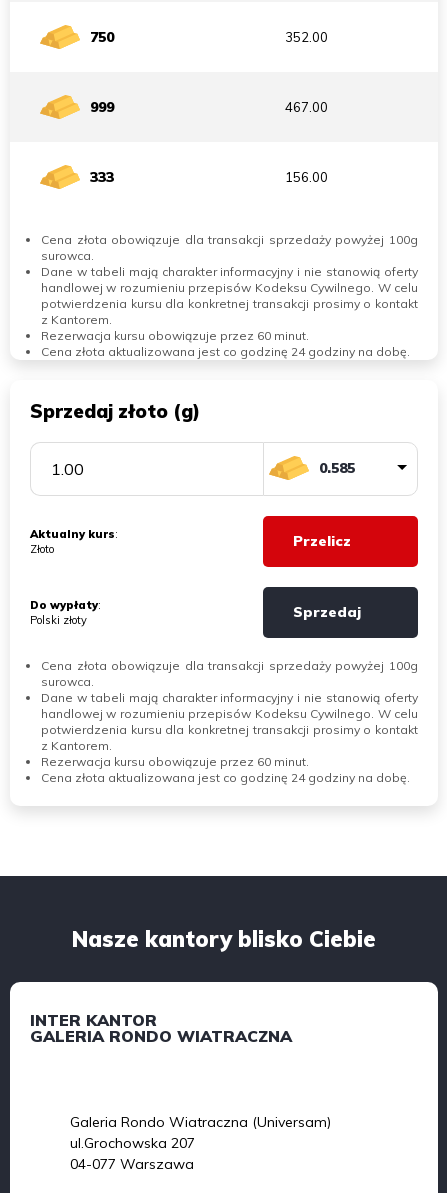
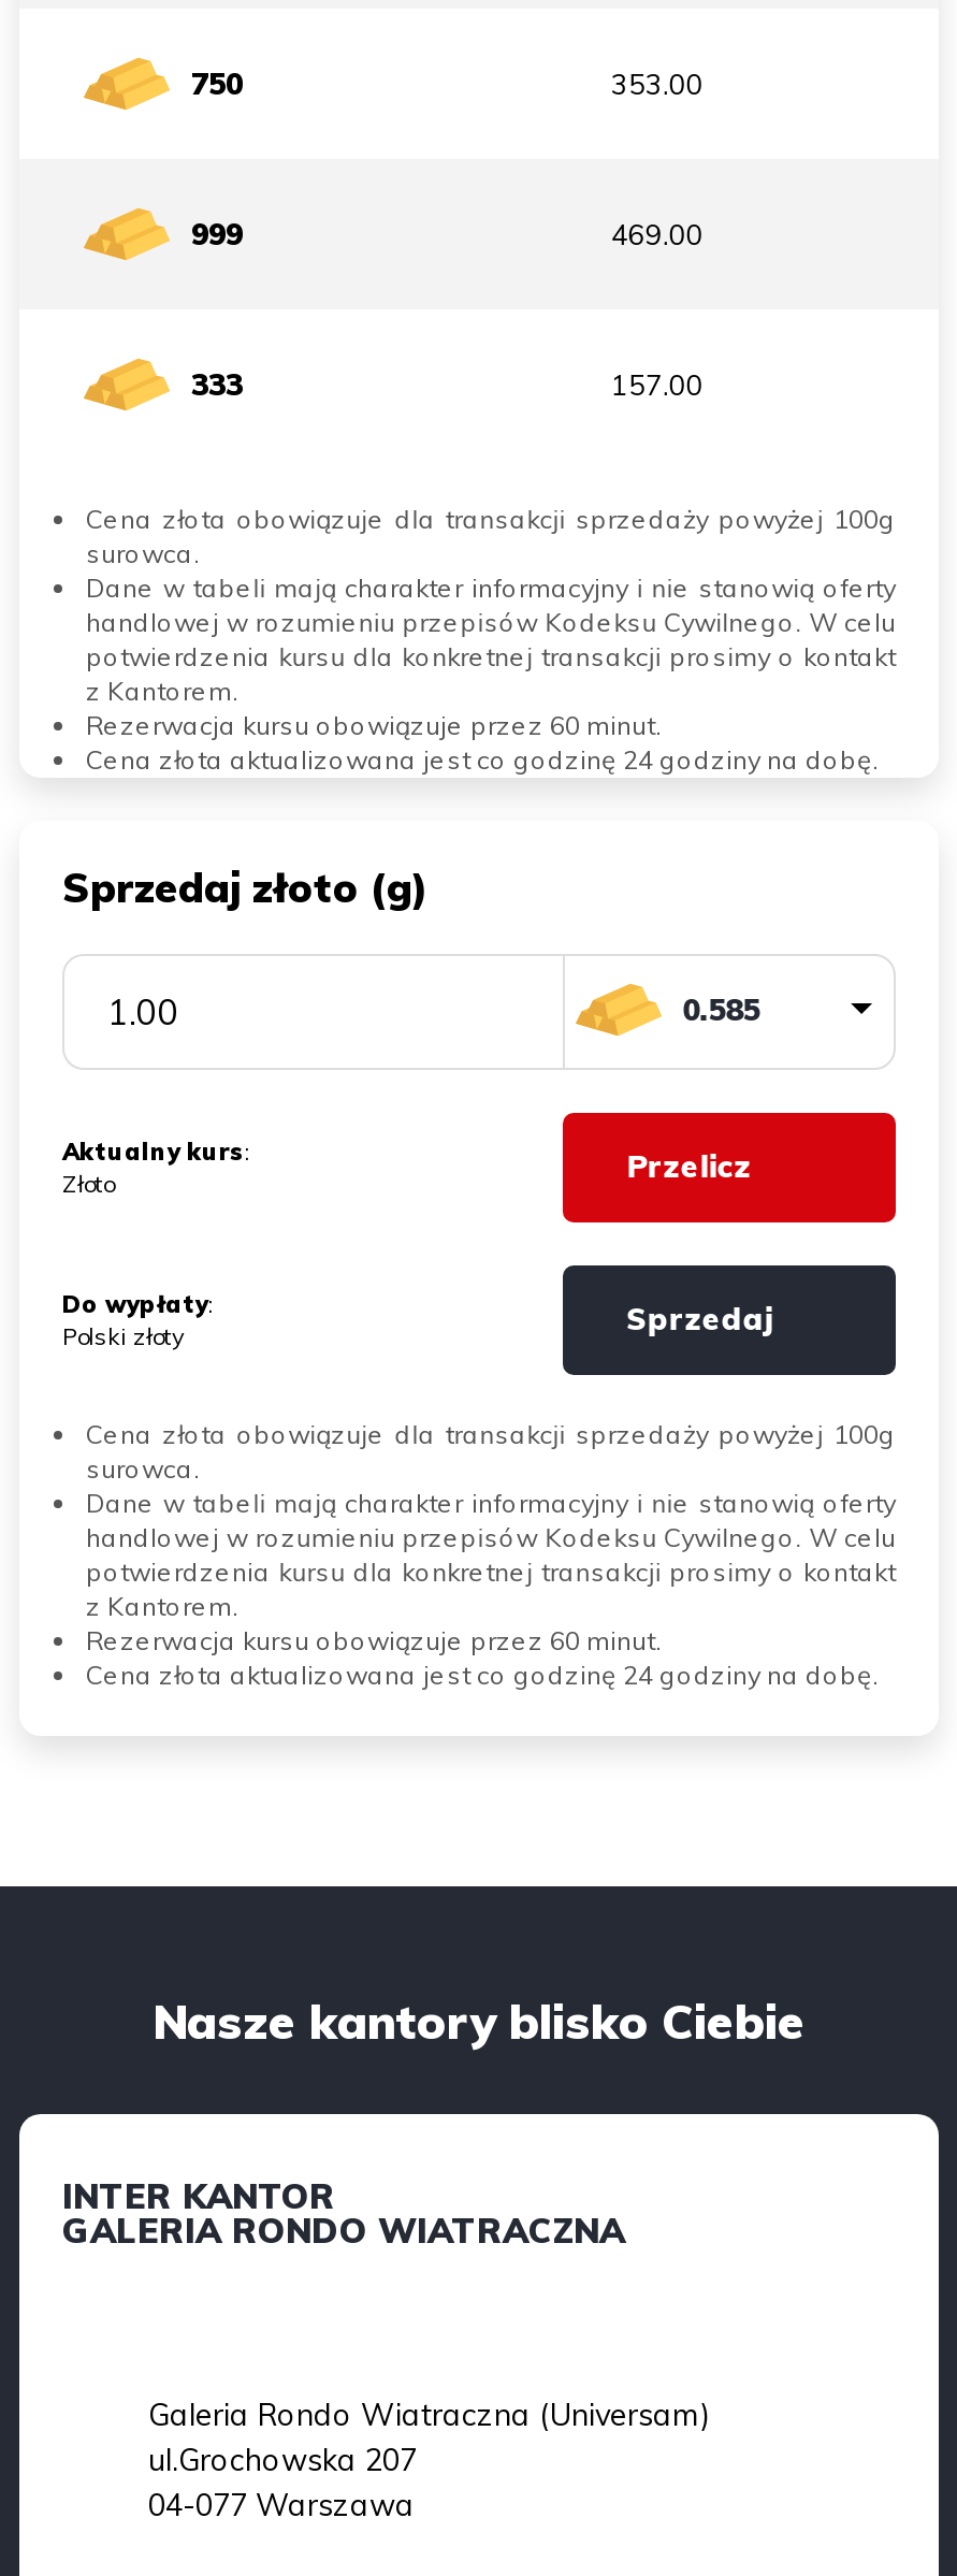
- 352.00
+ 353.00

- 467.00
+ 469.00

- 156.00
+ 157.00
